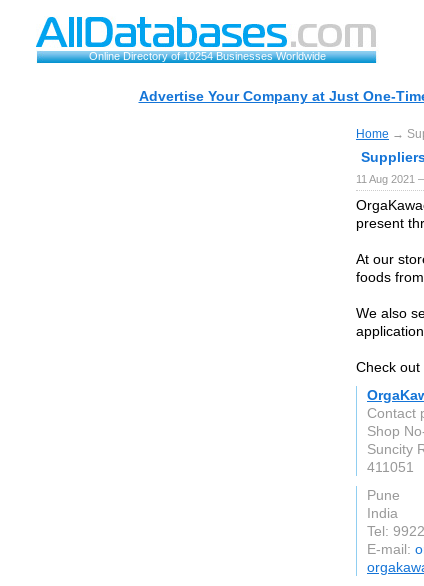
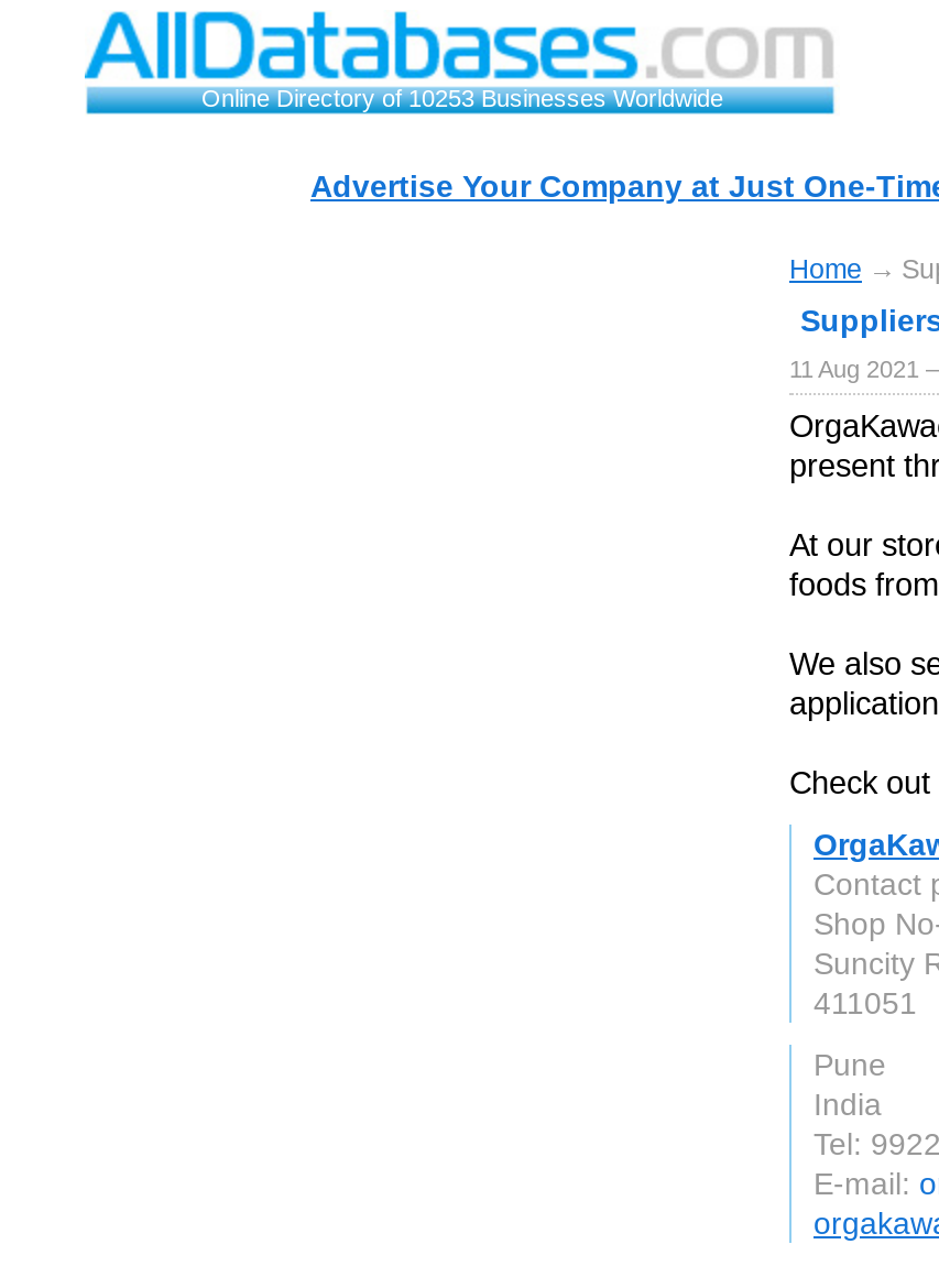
- Online Directory of 10254 Businesses Worldwide
+ Online Directory of 10253 Businesses Worldwide
